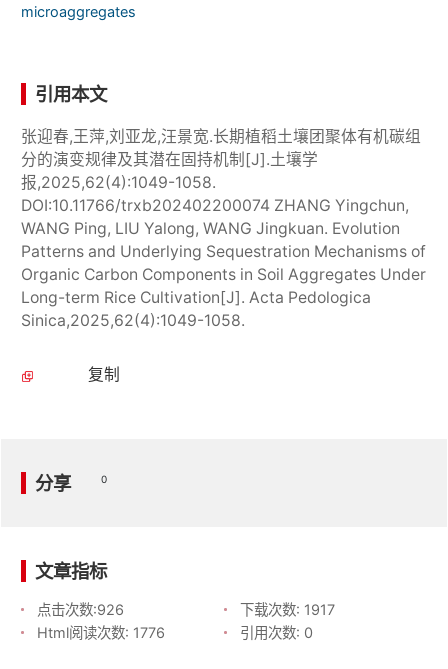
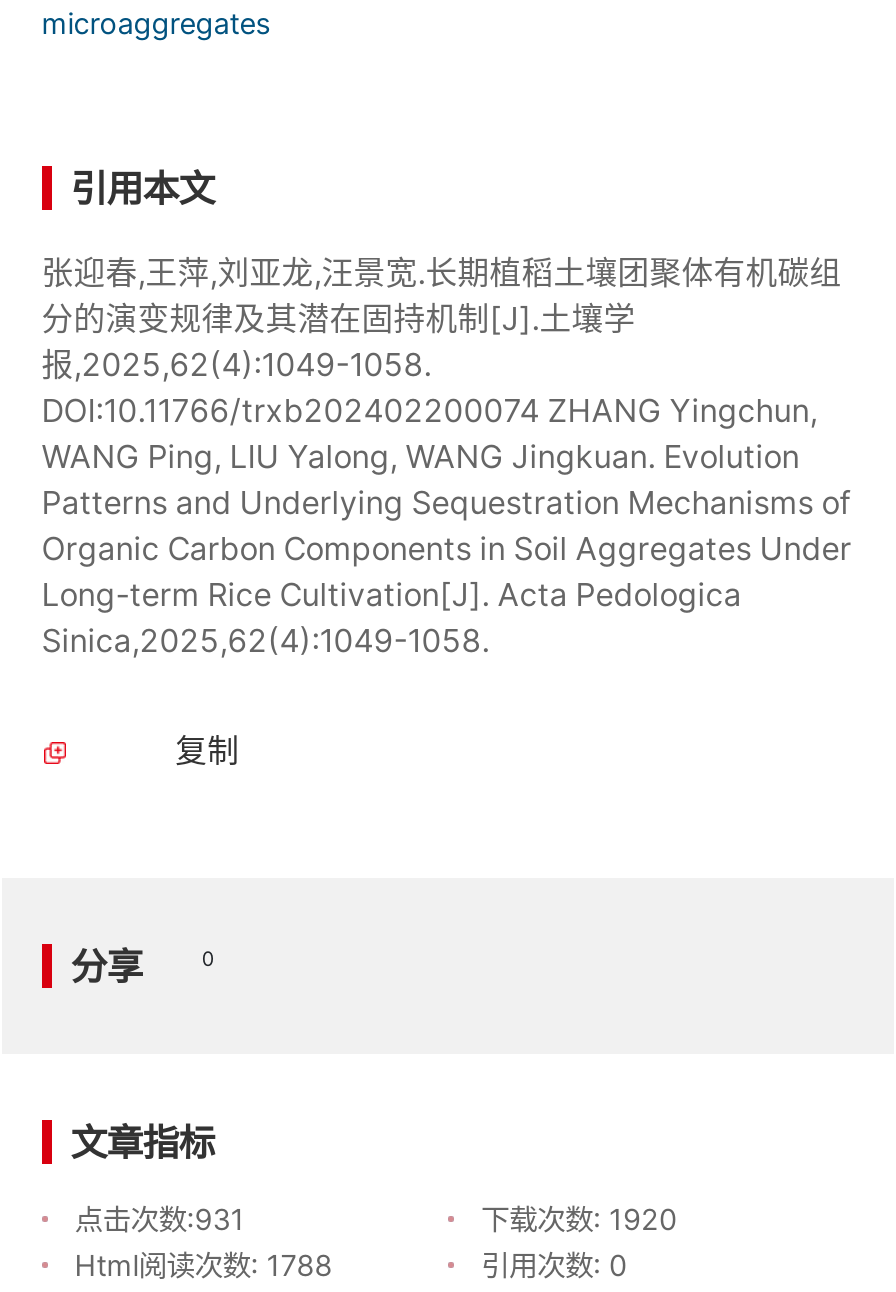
- 点击次数:926
+ 点击次数:931

- 下载次数: 1917
+ 下载次数: 1920

- Html阅读次数: 1776
+ Html阅读次数: 1788
